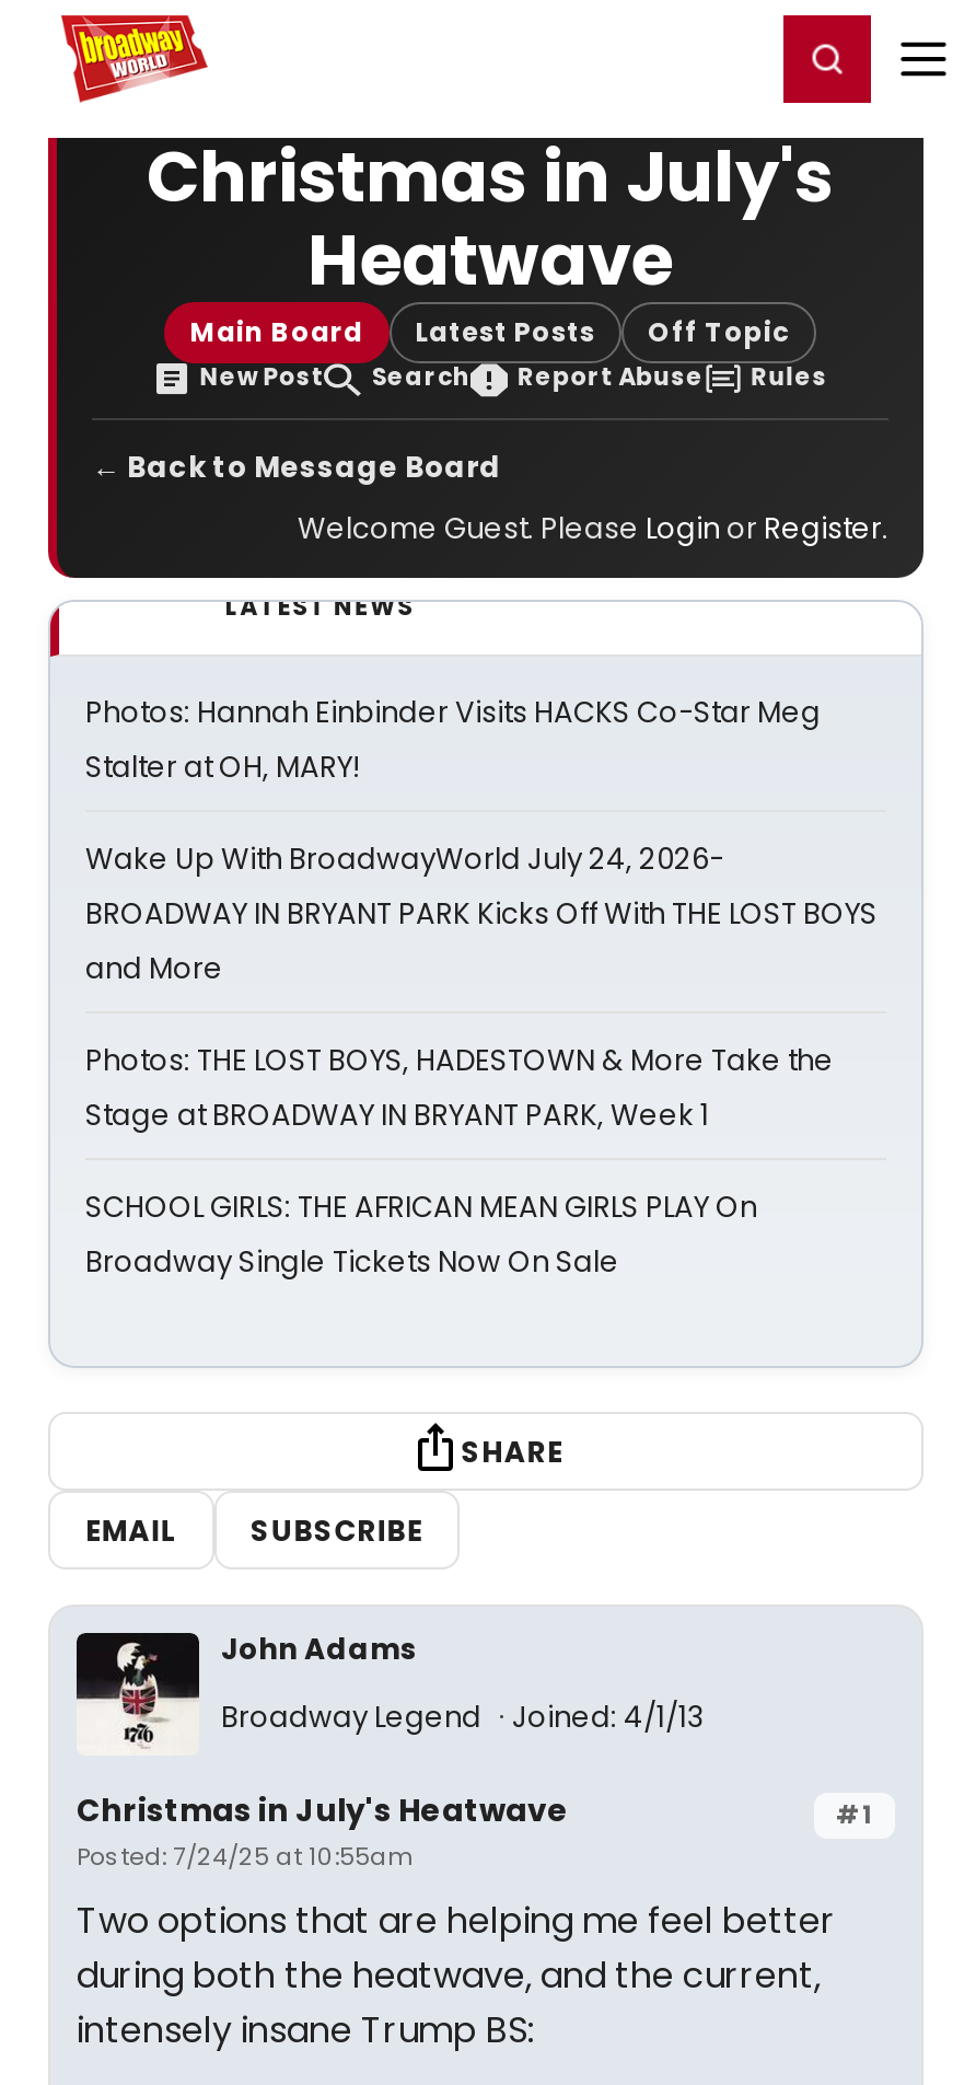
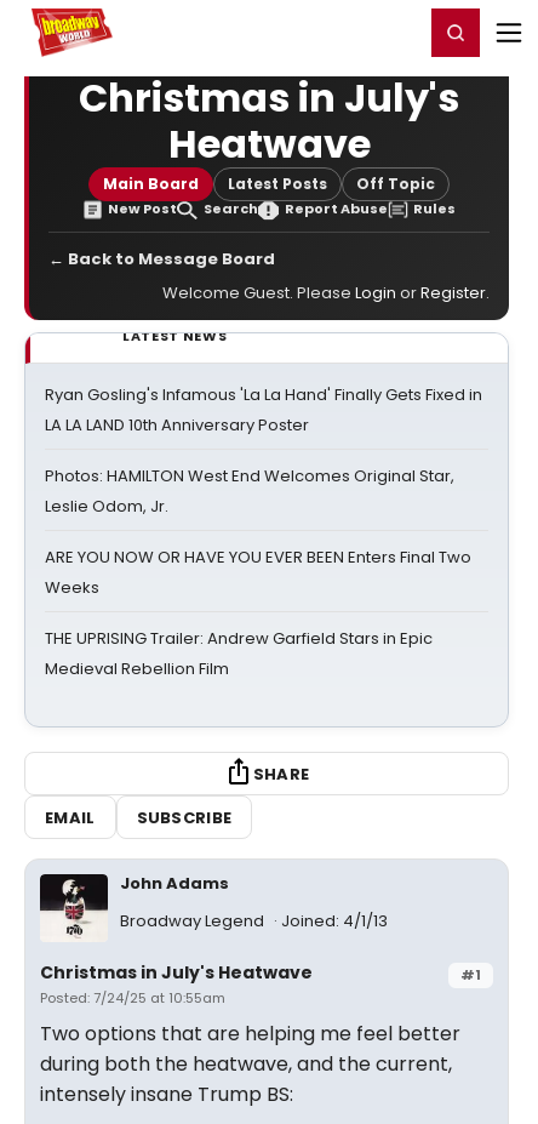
- Photos: Hannah Einbinder Visits HACKS Co-Star Meg
- Stalter at OH, MARY!
+ Ryan Gosling's Infamous 'La La Hand' Finally Gets Fixed in
+ LA LA LAND 10th Anniversary Poster

- Wake Up With BroadwayWorld July 24, 2026-
- BROADWAY IN BRYANT PARK Kicks Off With THE LOST BOYS
- and More
+ Photos: HAMILTON West End Welcomes Original Star,
+ Leslie Odom, Jr.

- Photos: THE LOST BOYS, HADESTOWN & More Take the
- Stage at BROADWAY IN BRYANT PARK, Week 1
+ ARE YOU NOW OR HAVE YOU EVER BEEN Enters Final Two
+ Weeks

- SCHOOL GIRLS: THE AFRICAN MEAN GIRLS PLAY On
- Broadway Single Tickets Now On Sale
+ THE UPRISING Trailer: Andrew Garfield Stars in Epic
+ Medieval Rebellion Film
